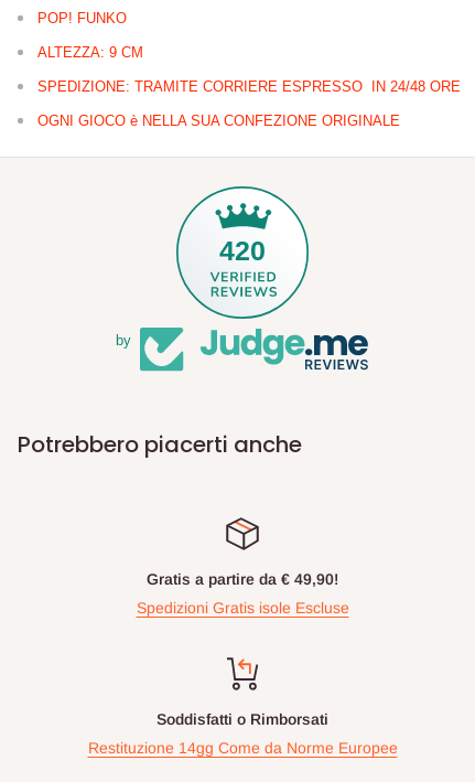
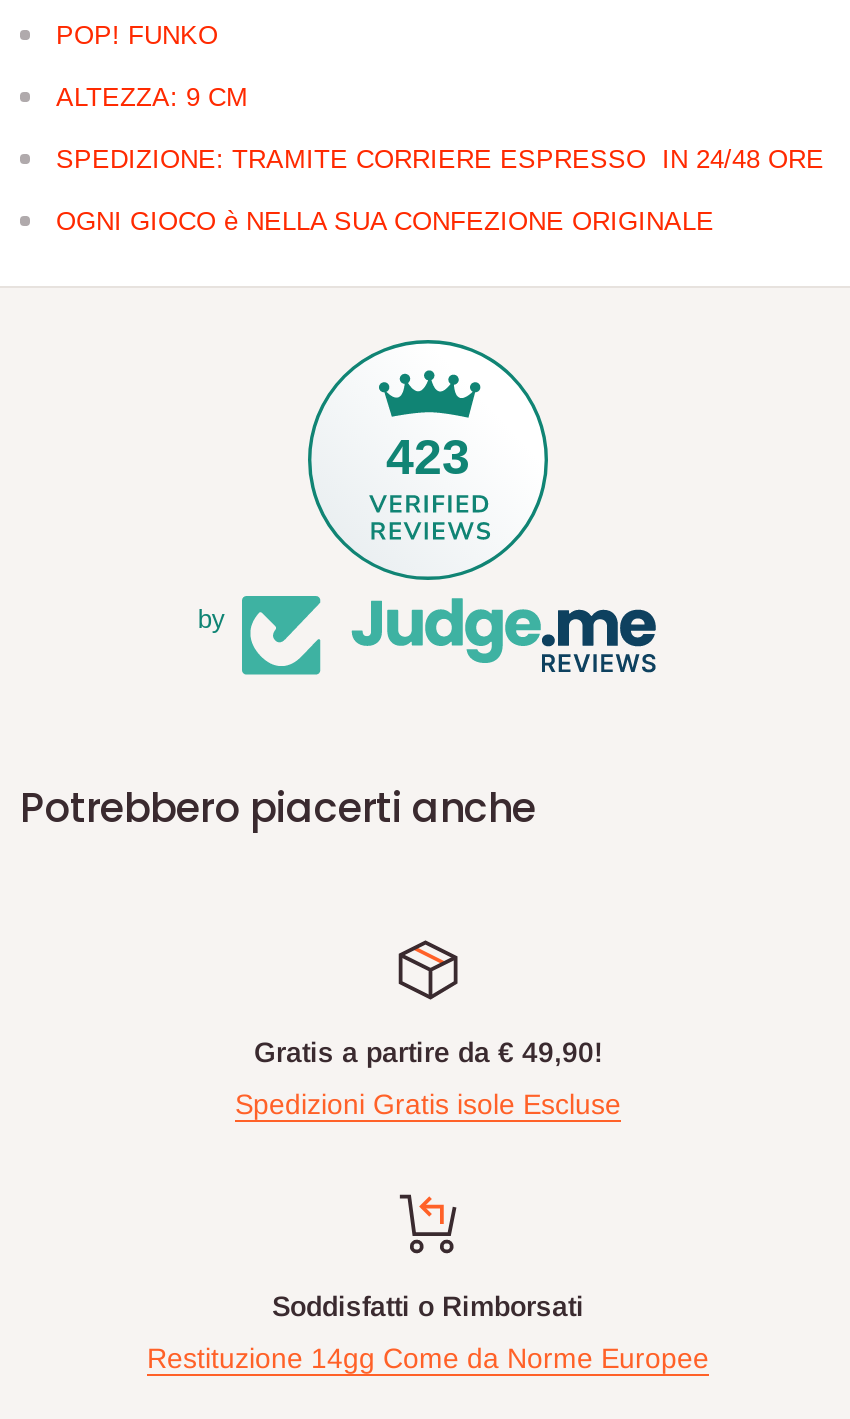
- 420
+ 423
